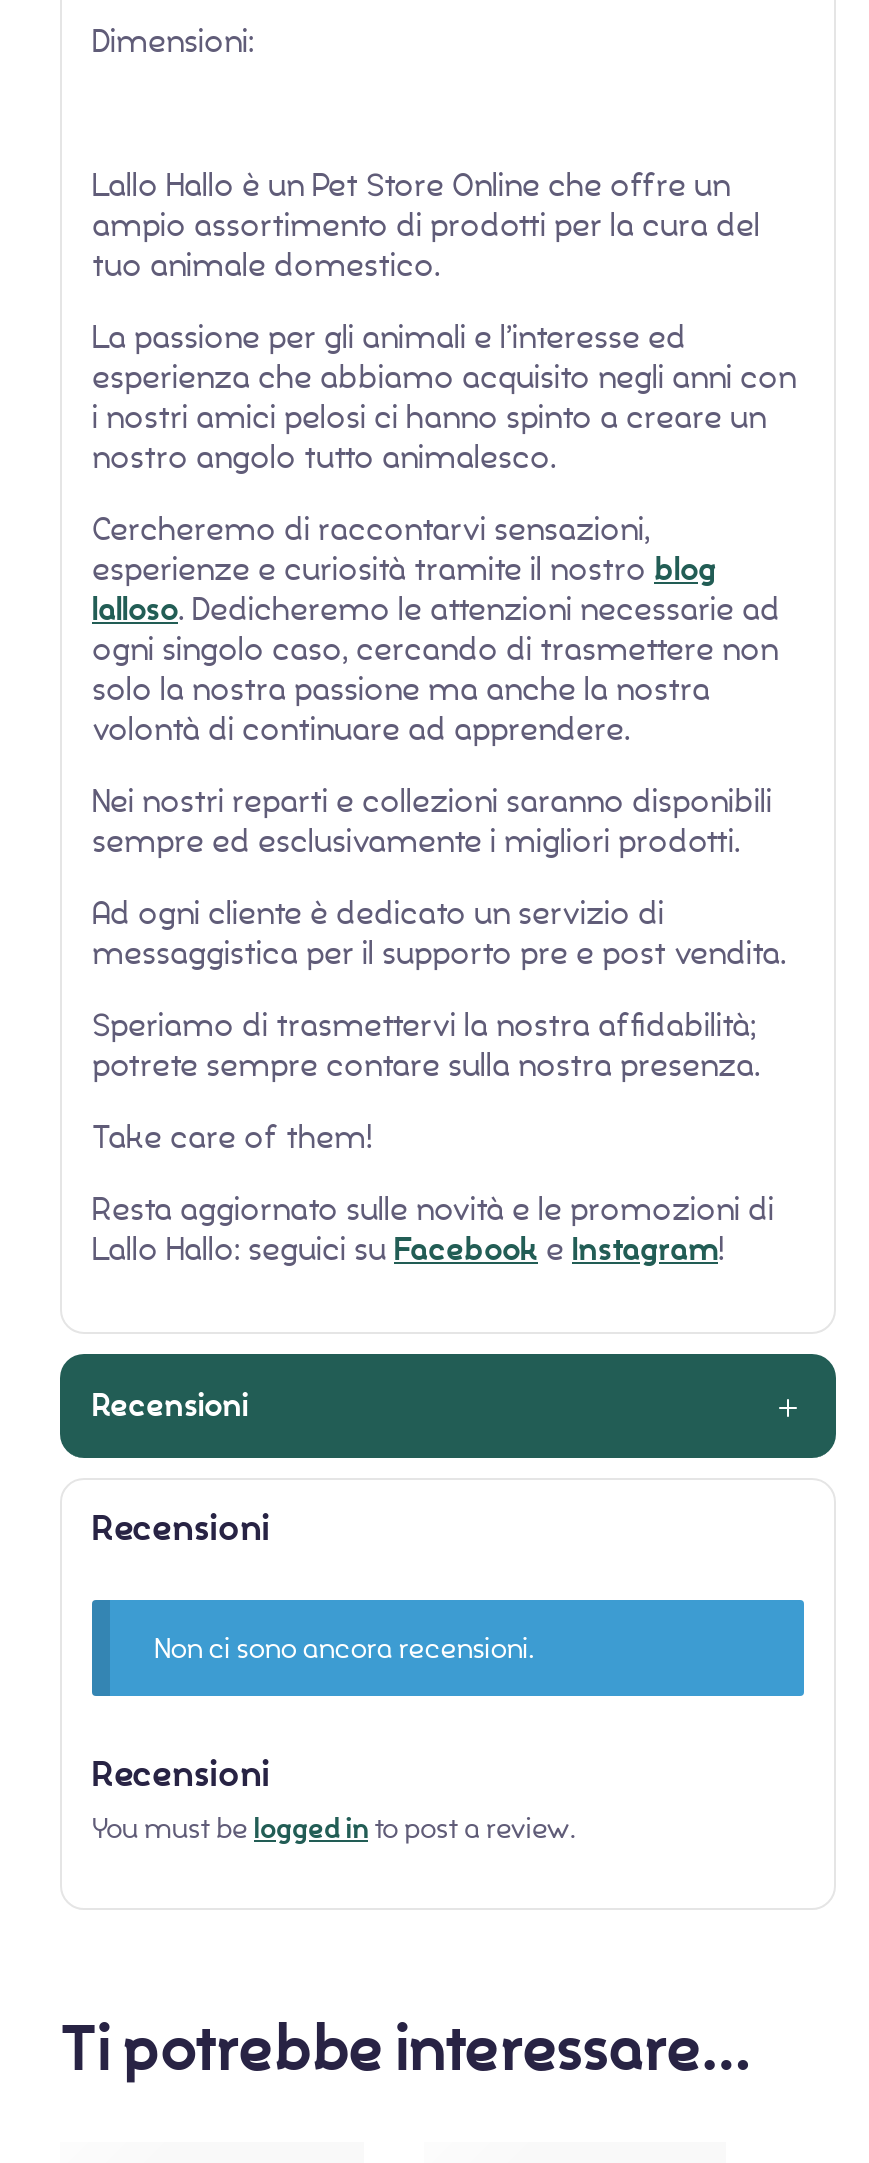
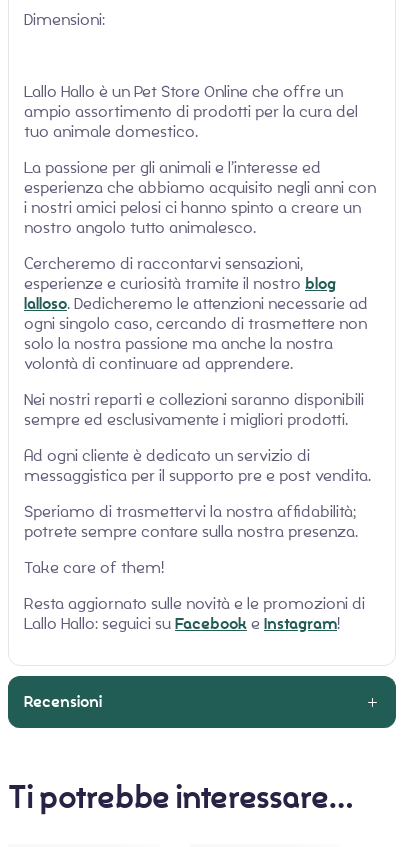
- Recensioni
- Non ci sono ancora recensioni.
- Recensioni
- You must be logged in to post a review.
